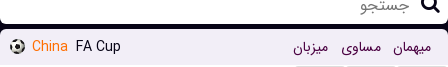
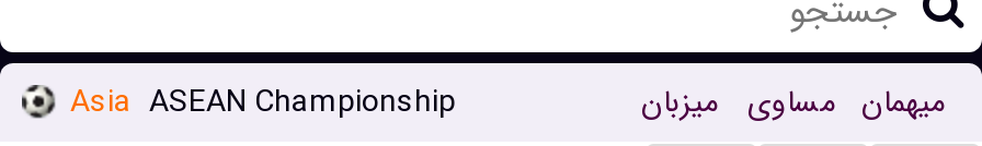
- China FA Cup
+ Asia ASEAN Championship
